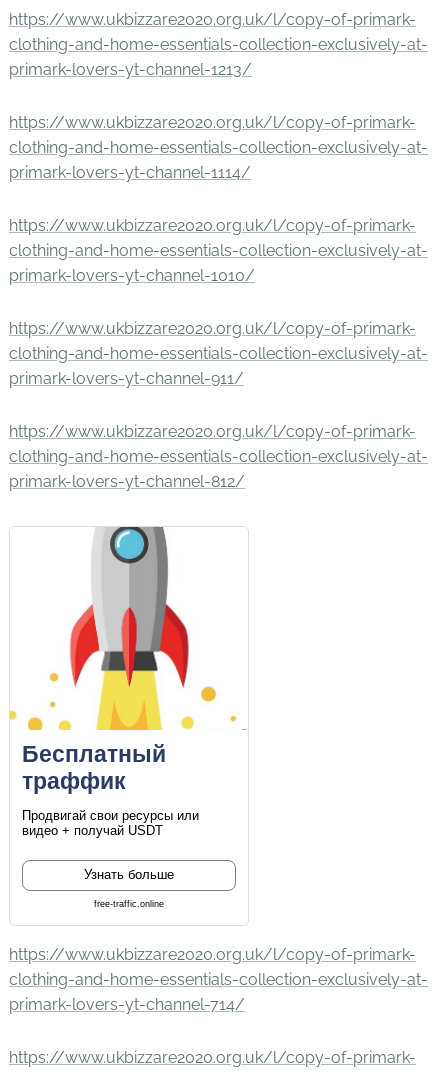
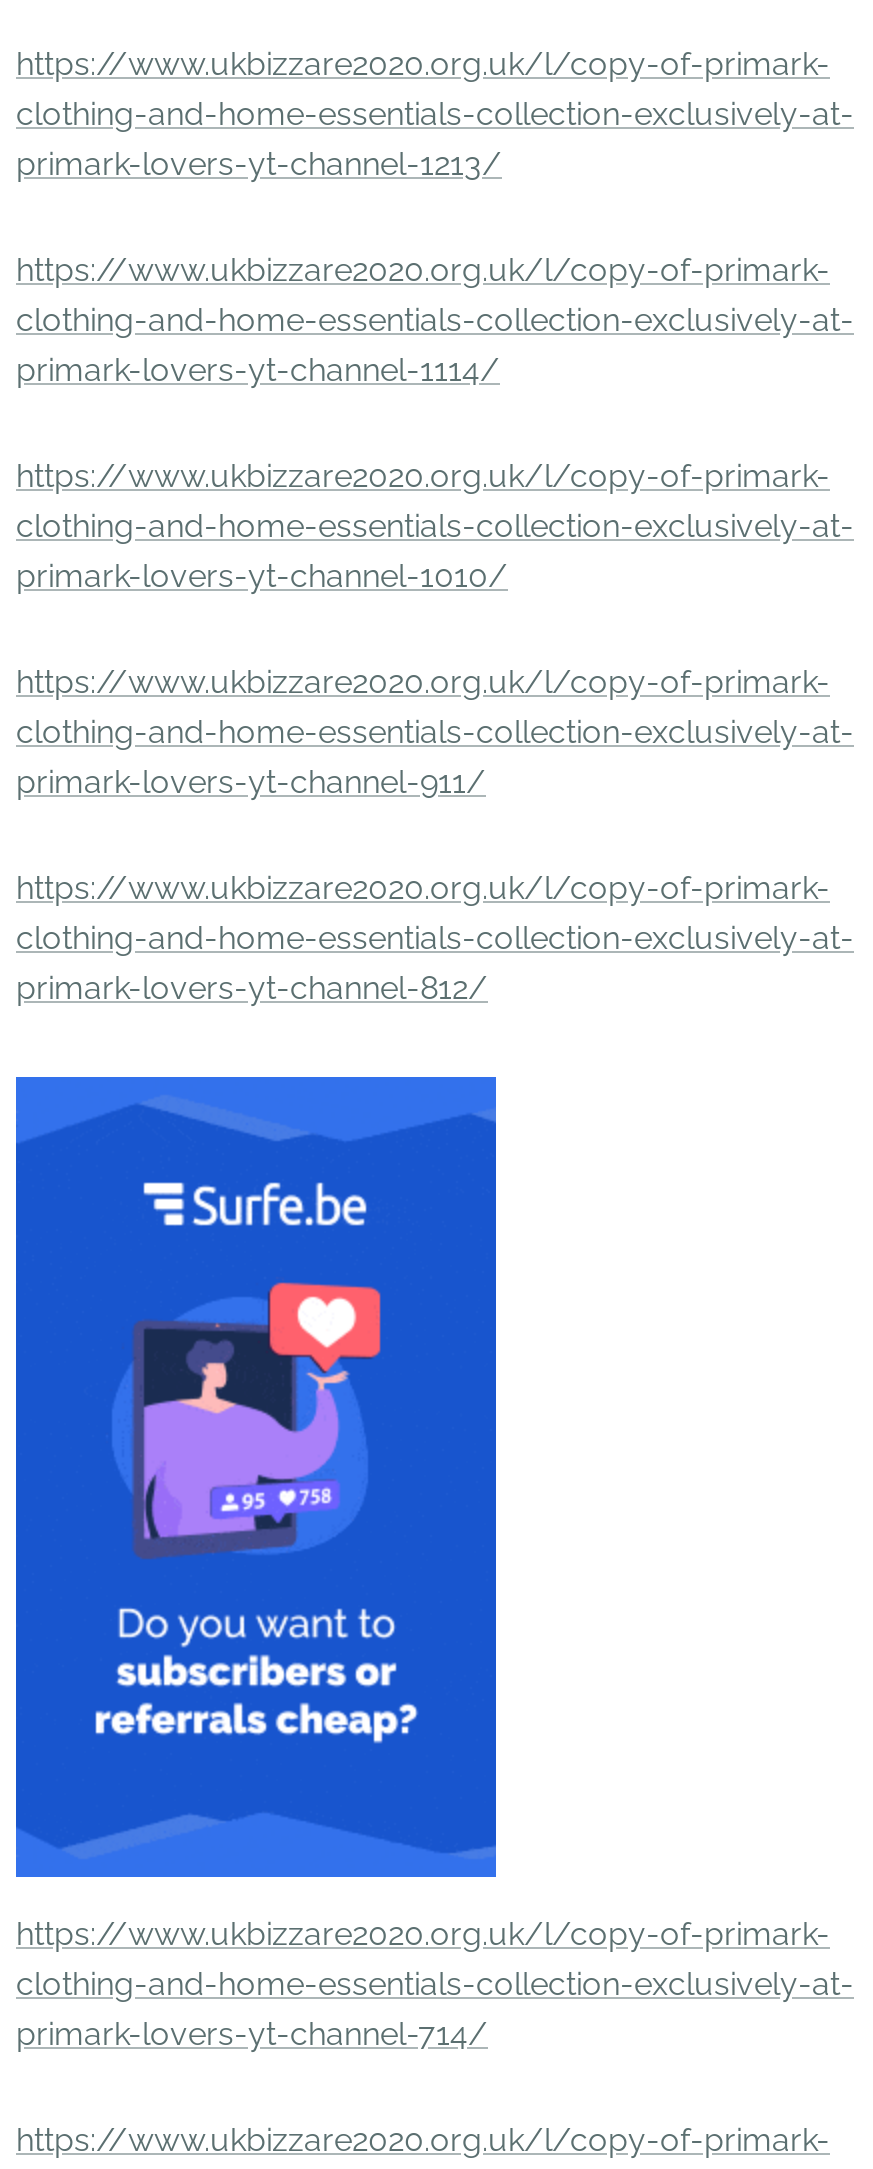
- [image]
+ [image]

- Бесплатный
- траффик
- Продвигай свои ресурсы или
- видео + получай USDT
- Узнать больше
- free-traffic.online
